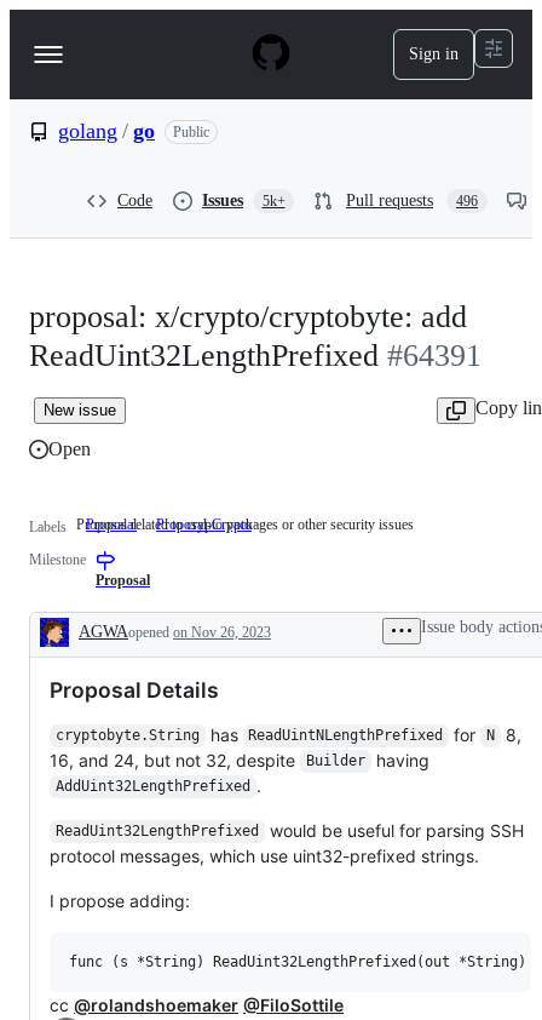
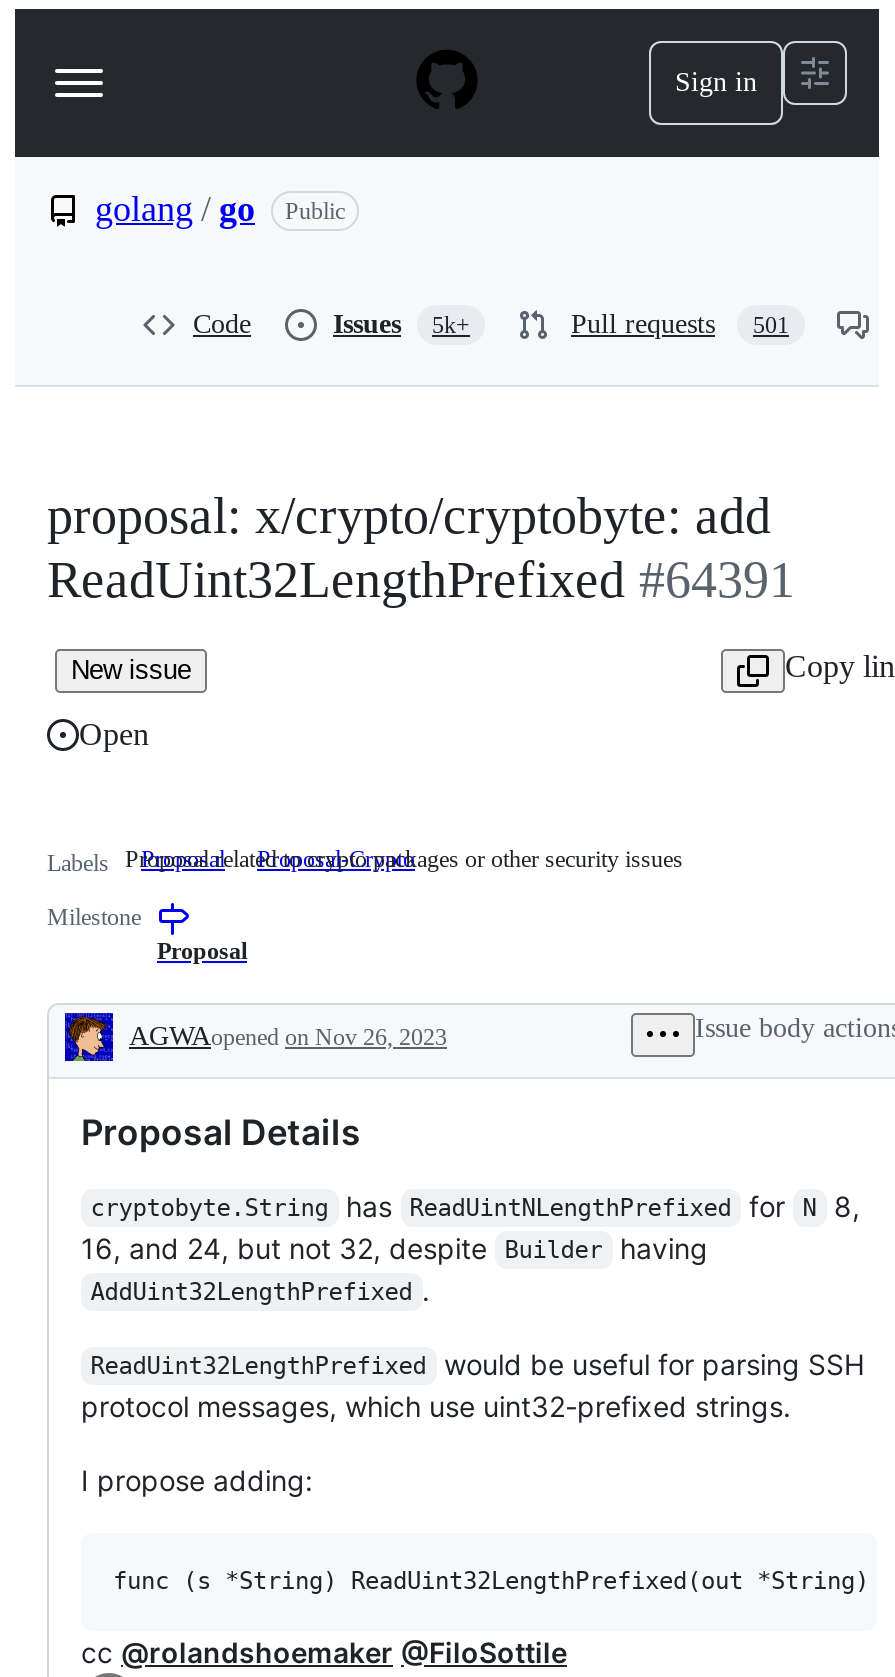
- Pull requests 496
+ Pull requests 501
